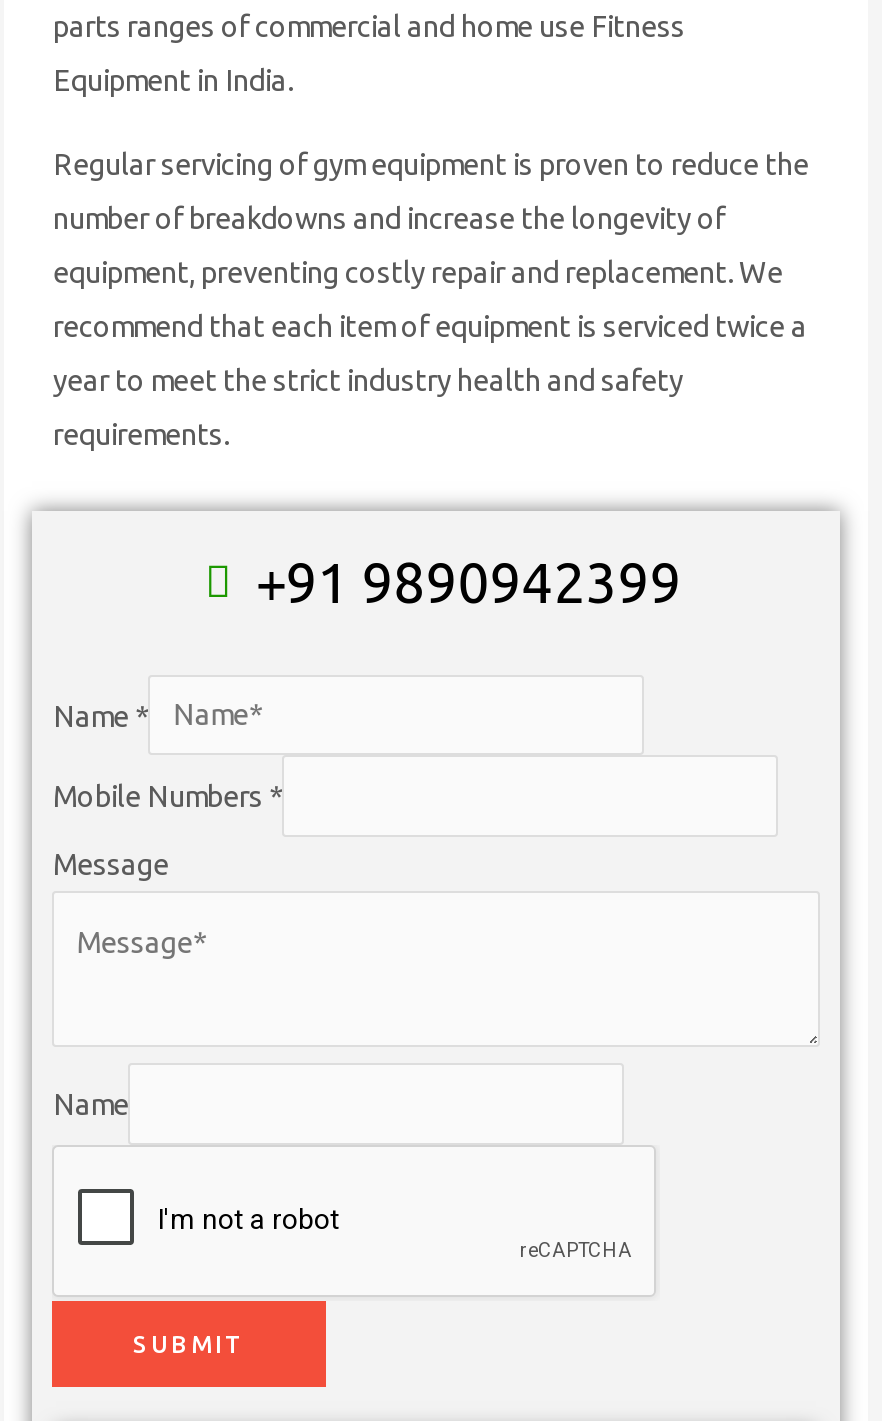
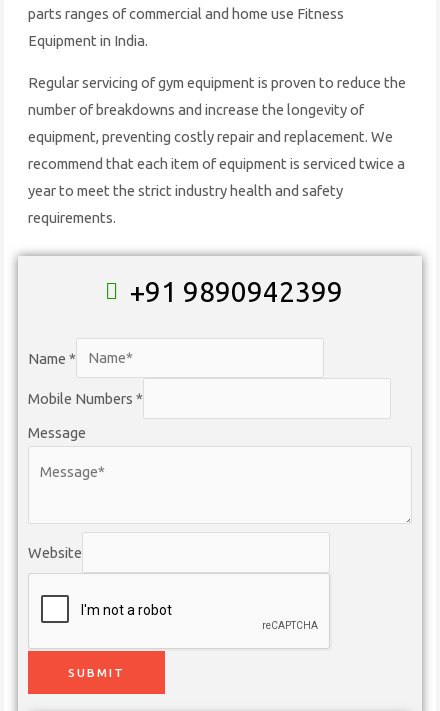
- Name
+ Website
